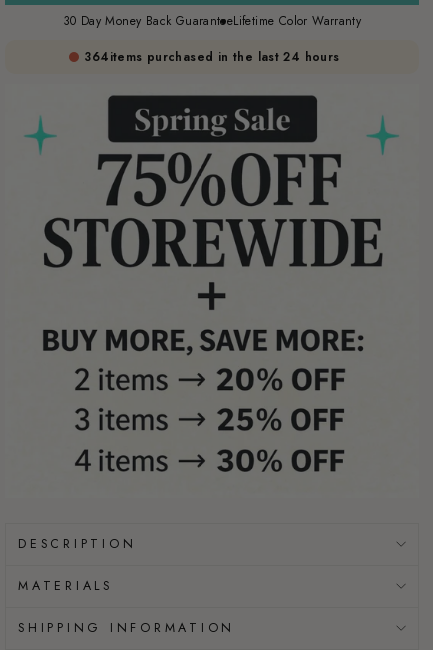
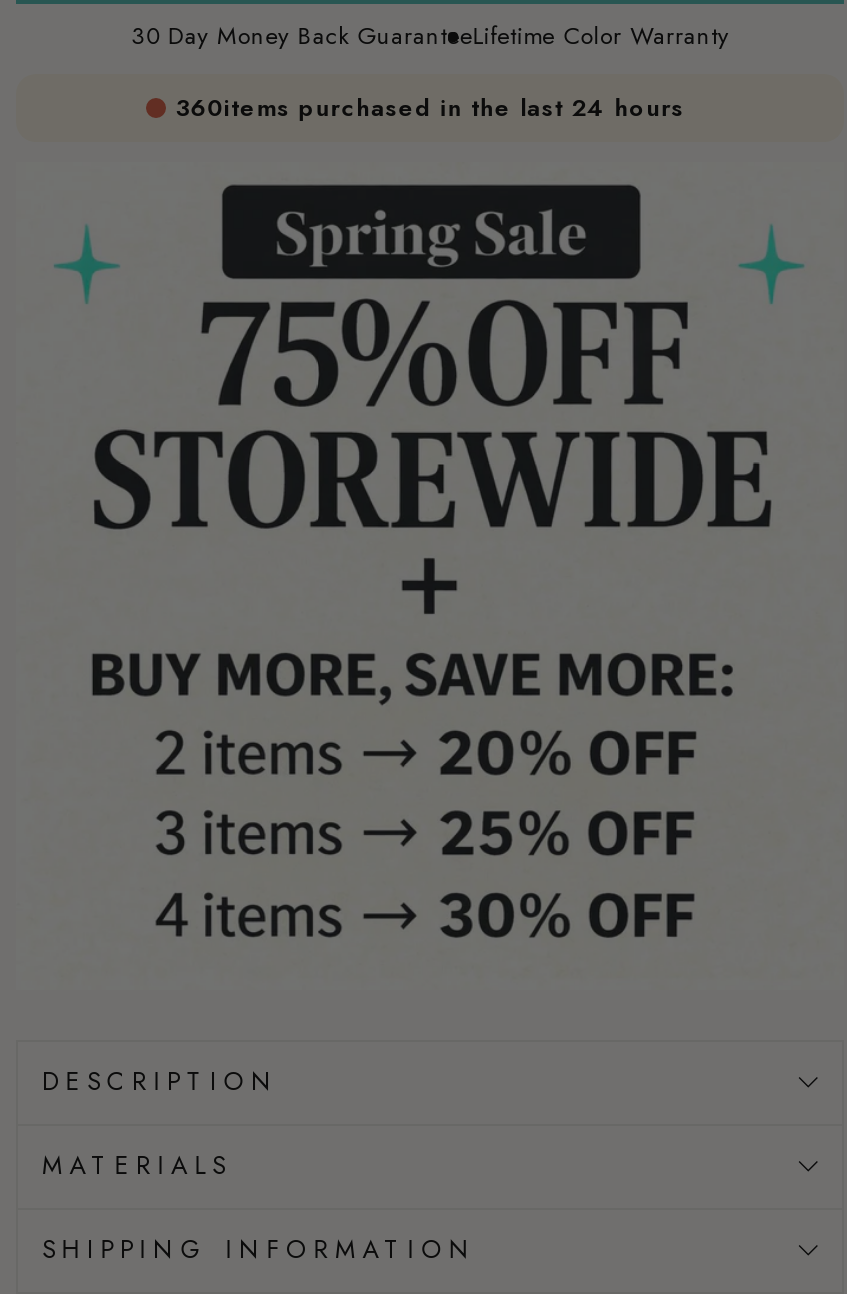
- 364items purchased in the last 24 hours
+ 360items purchased in the last 24 hours
